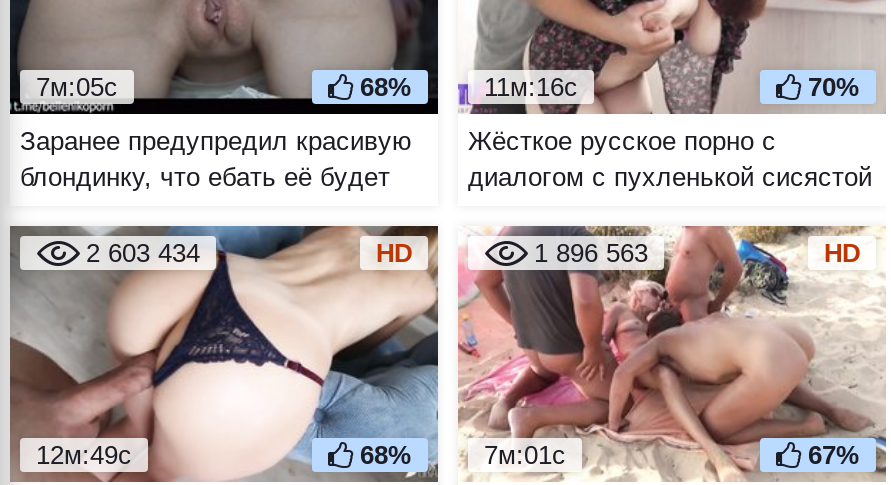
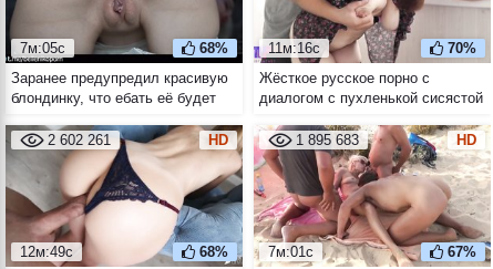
- 2 603 434
+ 2 602 261

- 1 896 563
+ 1 895 683
